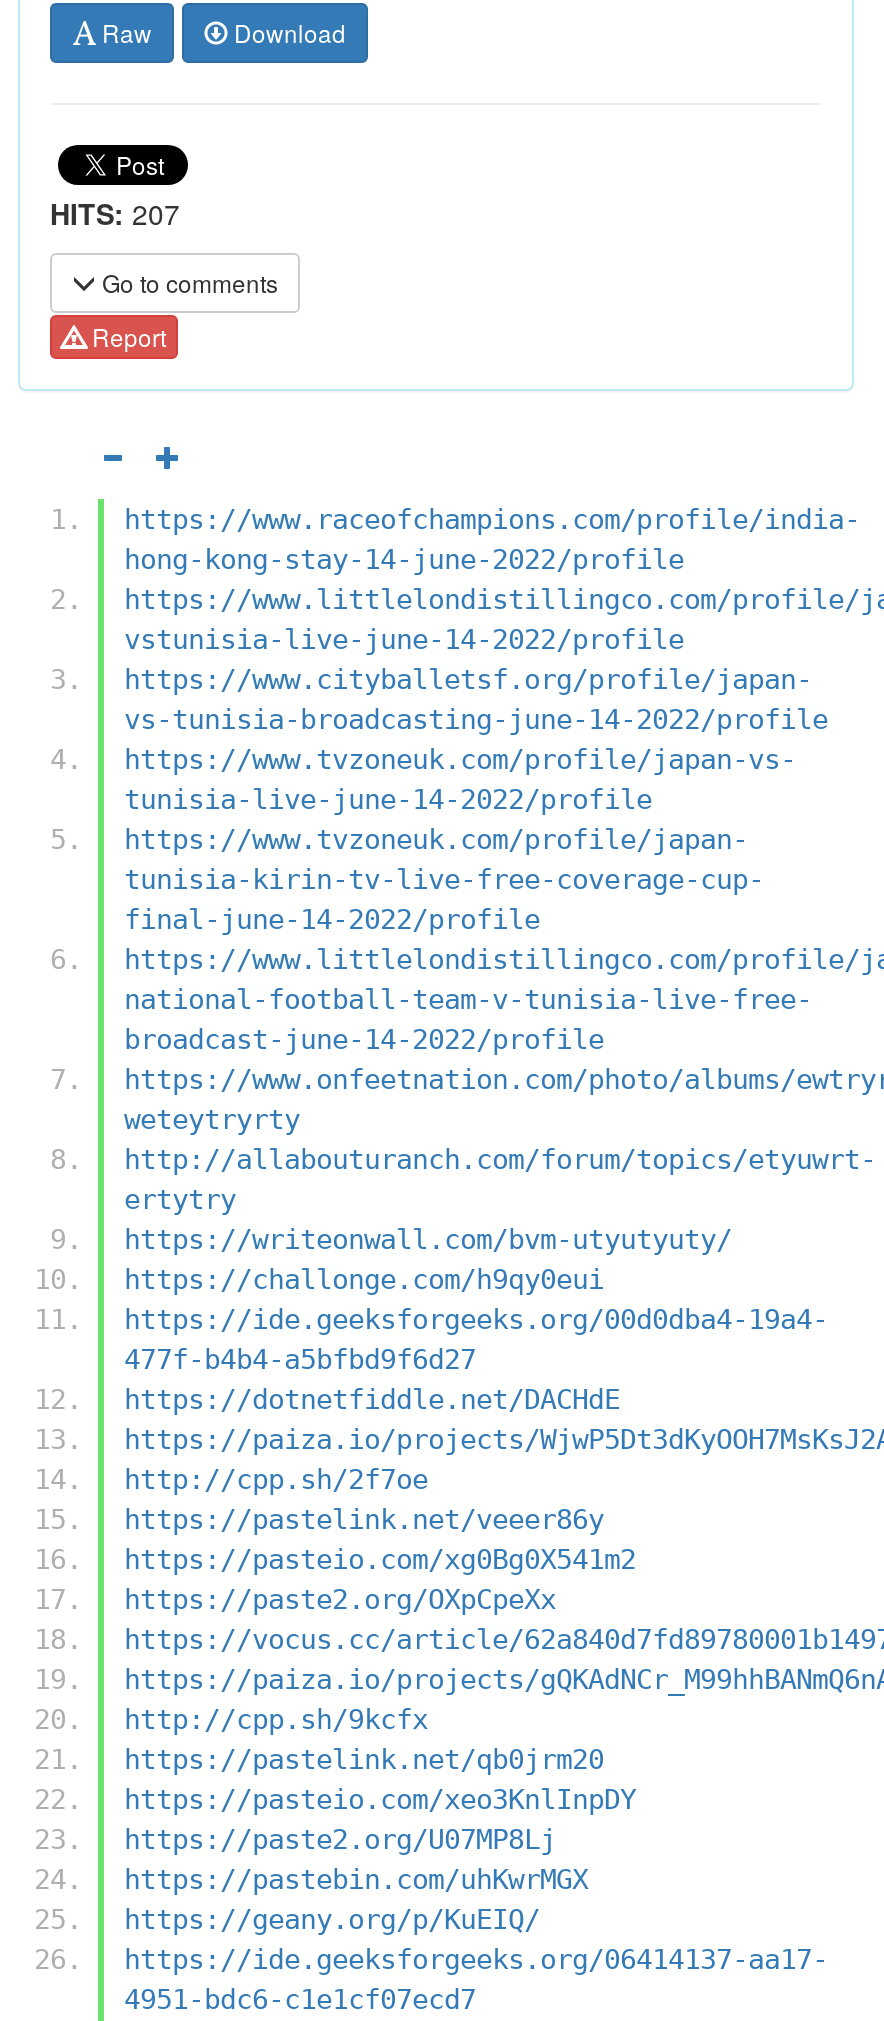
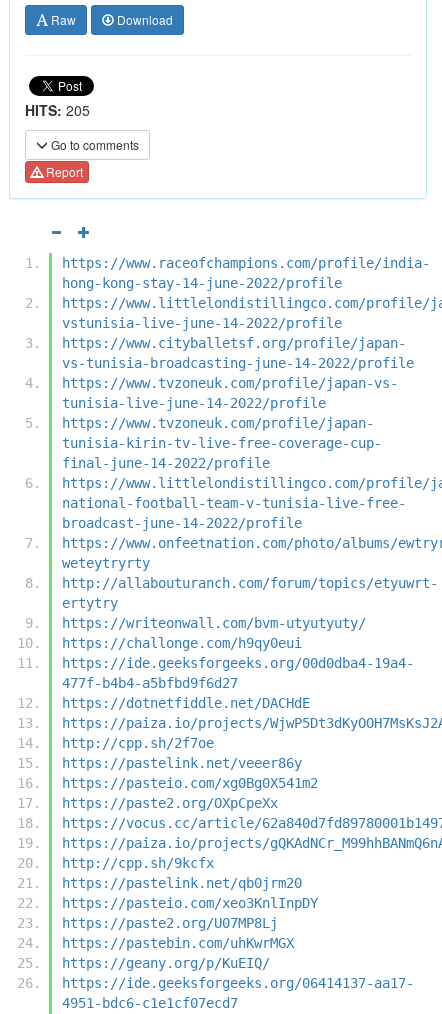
- HITS: 207
+ HITS: 205
